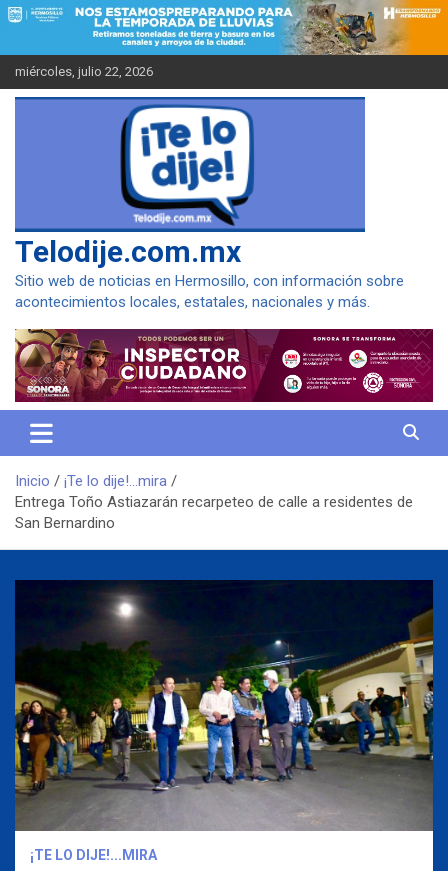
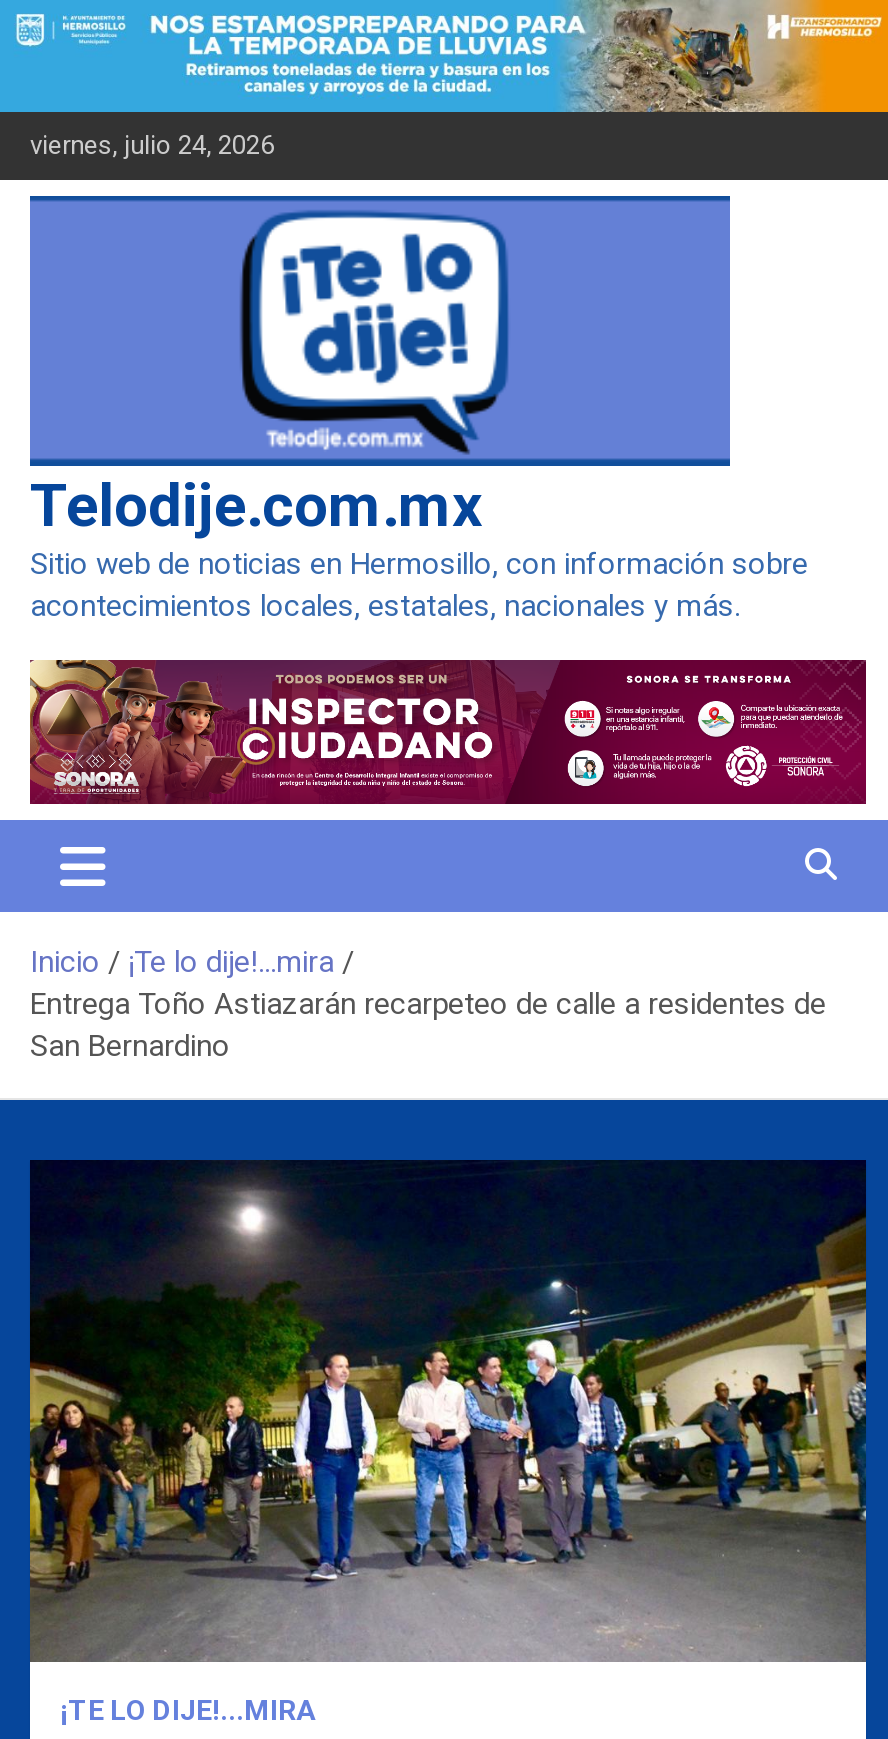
- miércoles, julio 22, 2026
+ viernes, julio 24, 2026
